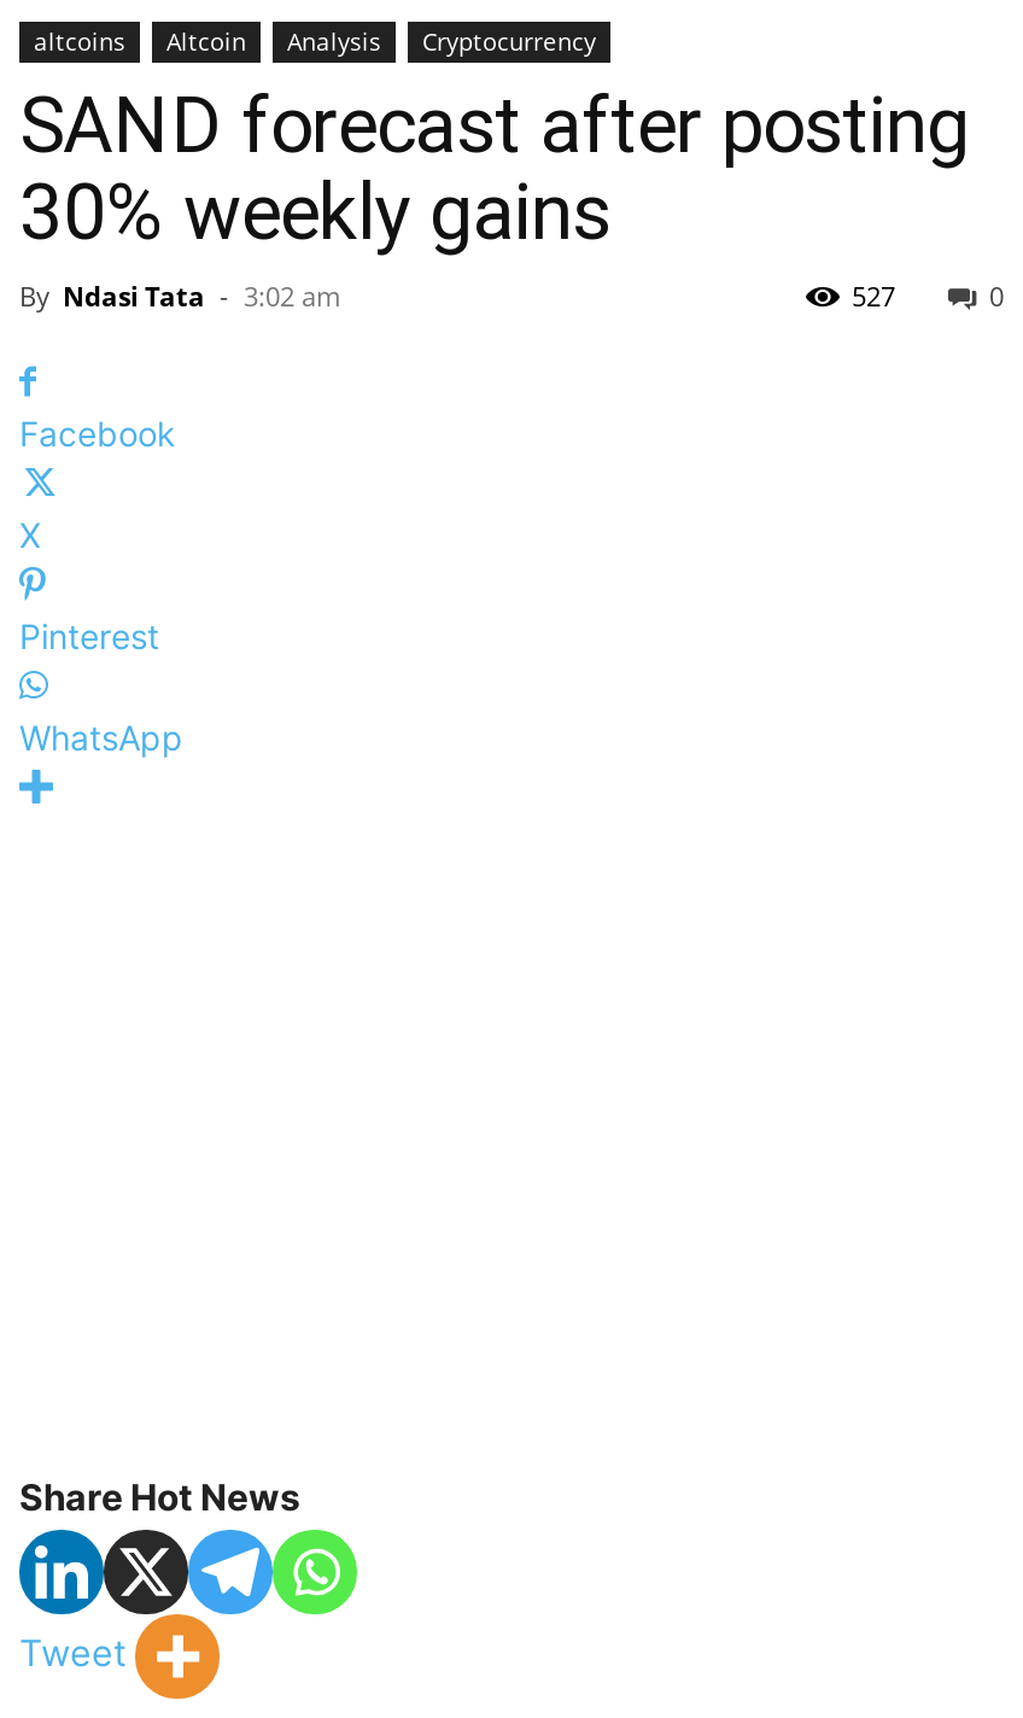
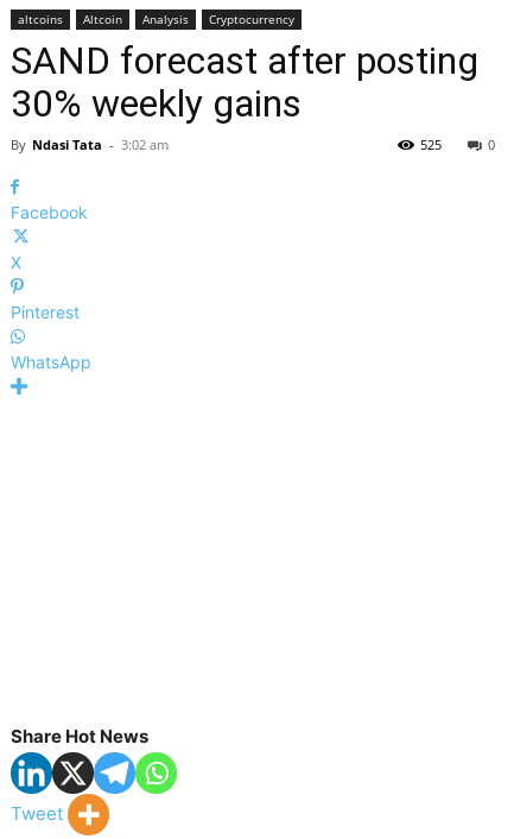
- 527
+ 525
